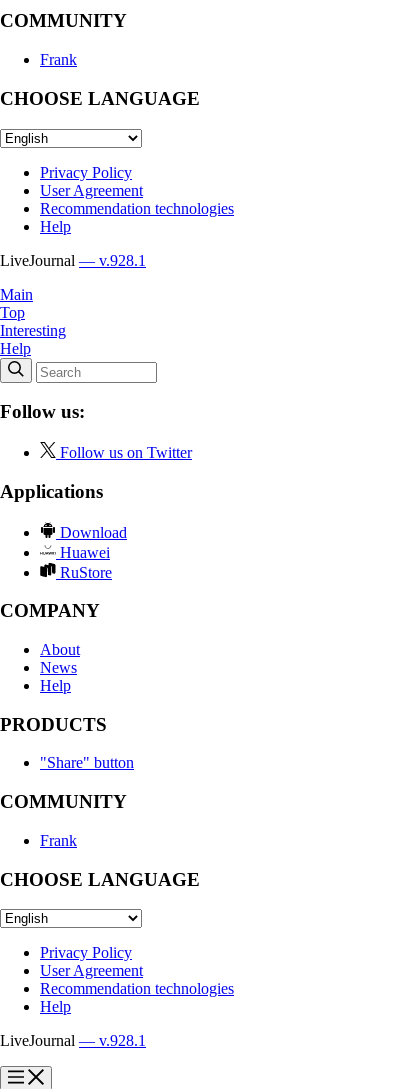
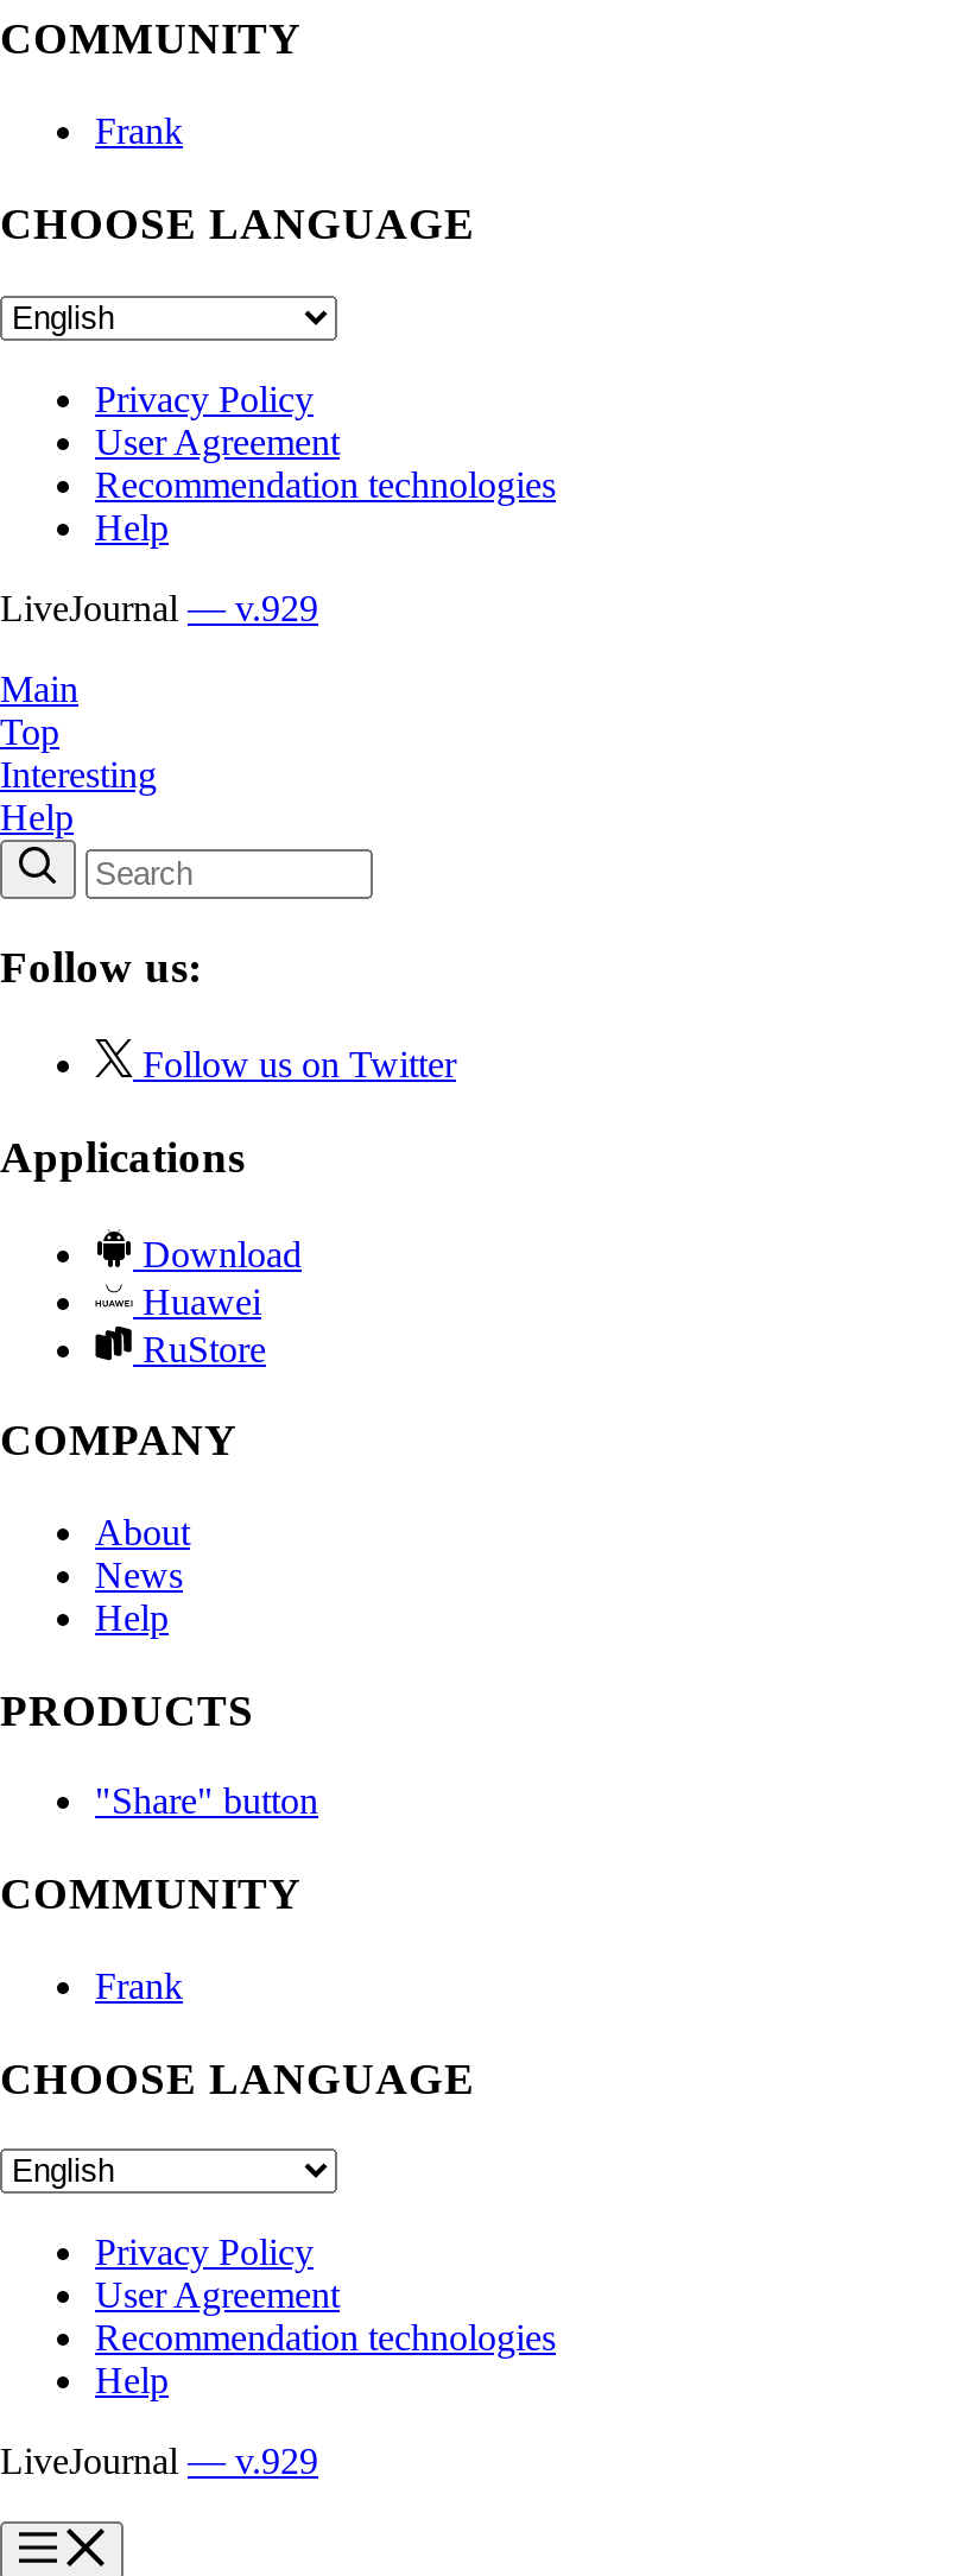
- LiveJournal — v.928.1
+ LiveJournal — v.929

- LiveJournal — v.928.1
+ LiveJournal — v.929
